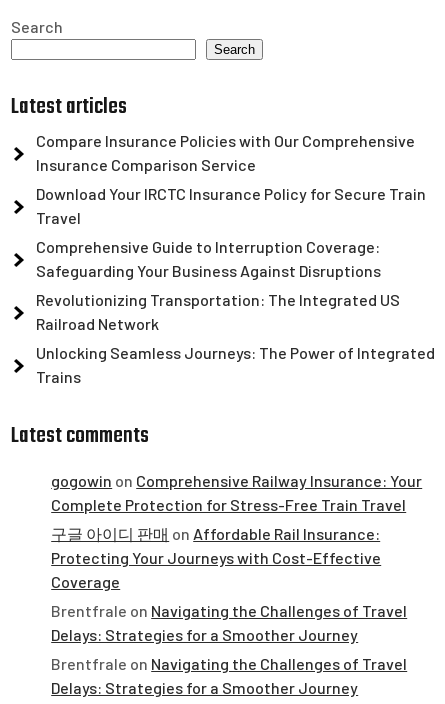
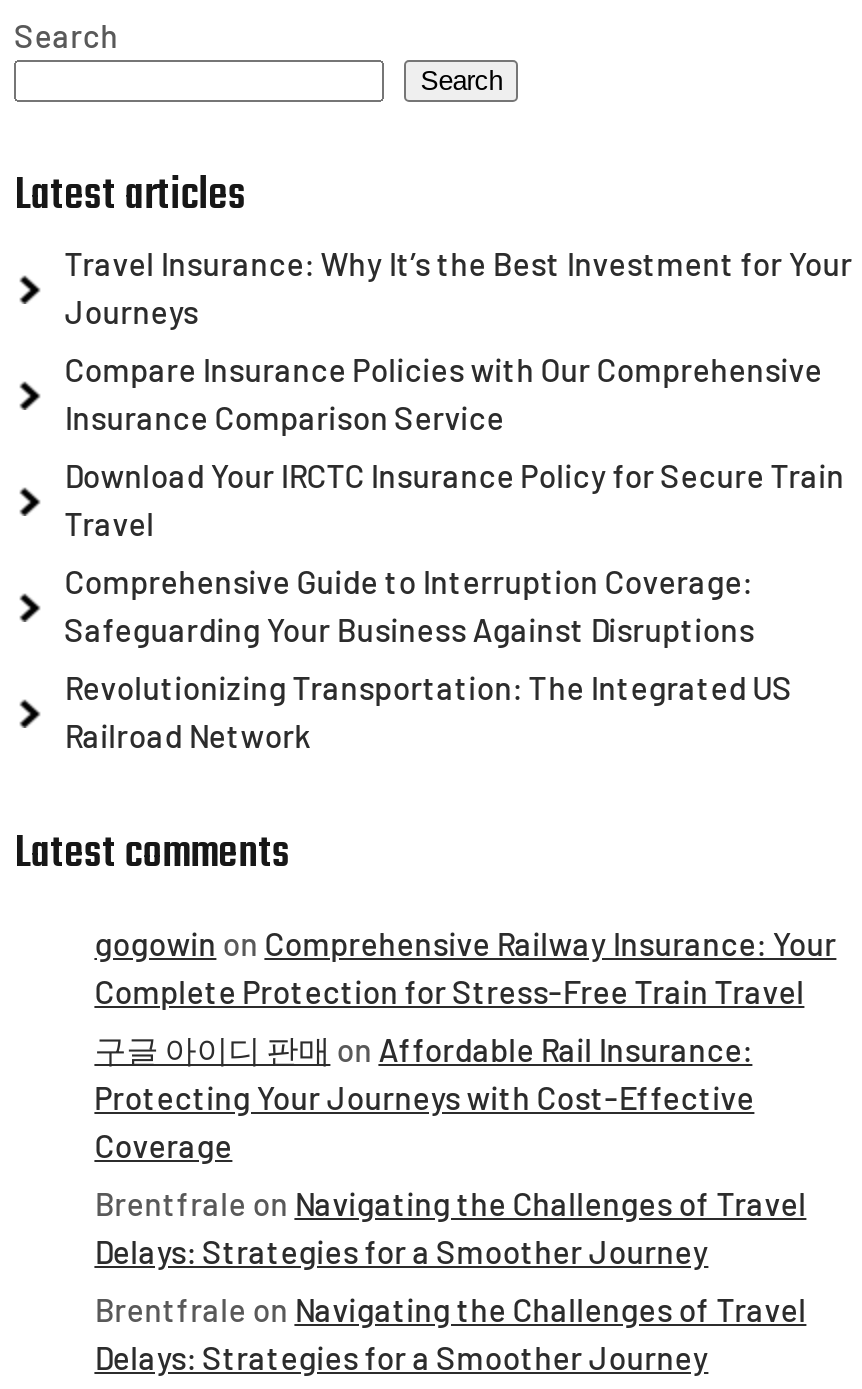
+ Travel Insurance: Why It’s the Best Investment for Your
+ Journeys

moved down: Compare Insurance Policies with Our Comprehensive | Insurance Comparison Service | Download Your IRCTC Insurance Policy for Secure Train | Travel | Comprehensive Guide to Interruption Coverage: | Safeguarding Your Business Against Disruptions | Revolutionizing Transportation: The Integrated US | Railroad Network

- Unlocking Seamless Journeys: The Power of Integrated
- Trains
